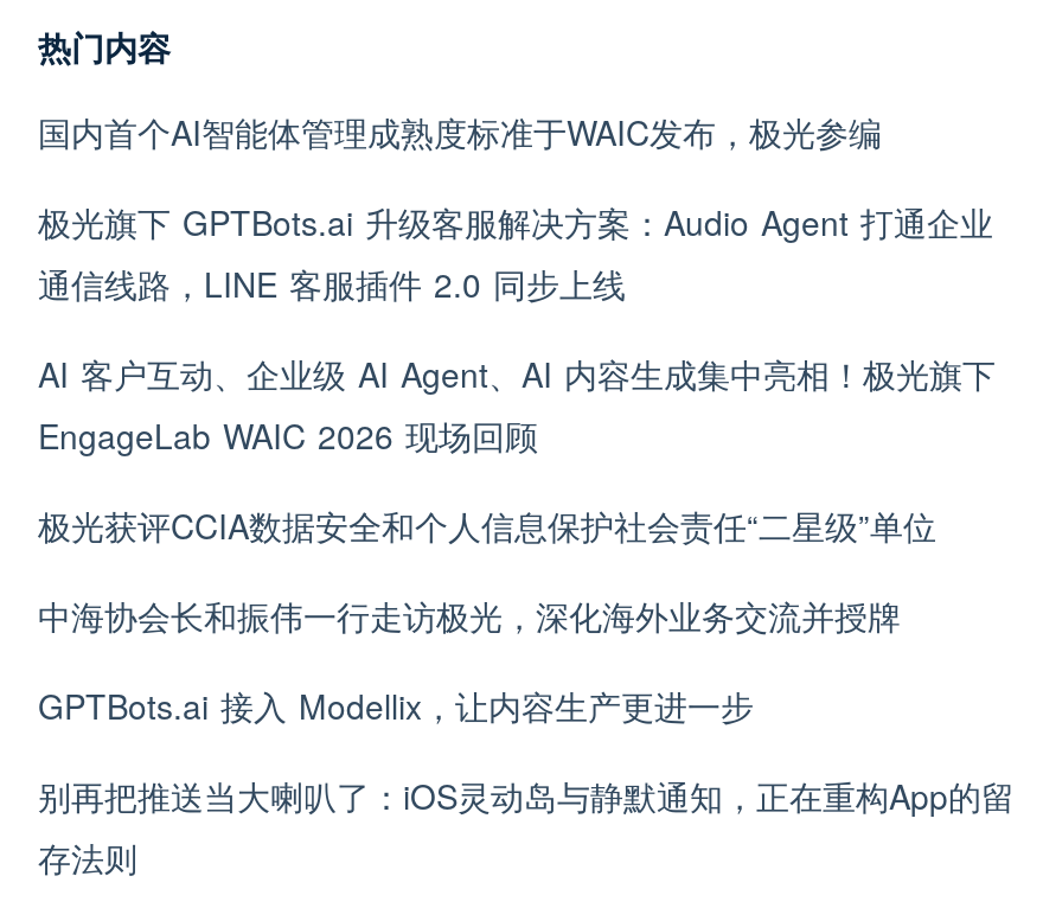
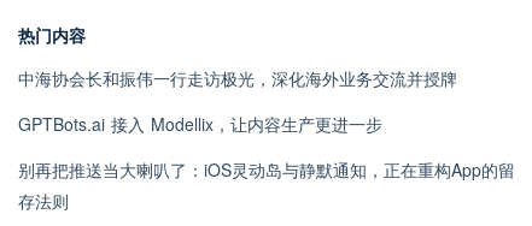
- 国内首个AI智能体管理成熟度标准于WAIC发布，极光参编
- 极光旗下 GPTBots.ai 升级客服解决方案：Audio Agent 打通企业
- 通信线路，LINE 客服插件 2.0 同步上线
- AI 客户互动、企业级 AI Agent、AI 内容生成集中亮相！极光旗下
- EngageLab WAIC 2026 现场回顾
- 极光获评CCIA数据安全和个人信息保护社会责任“二星级”单位
